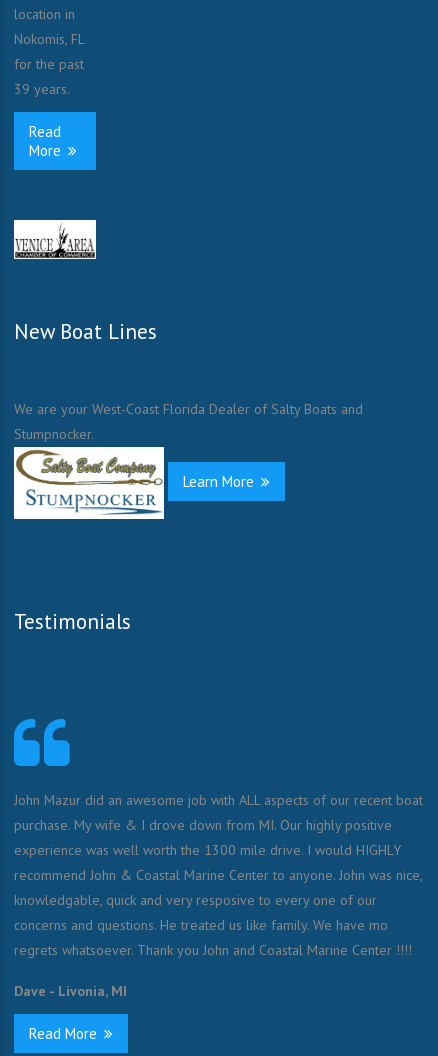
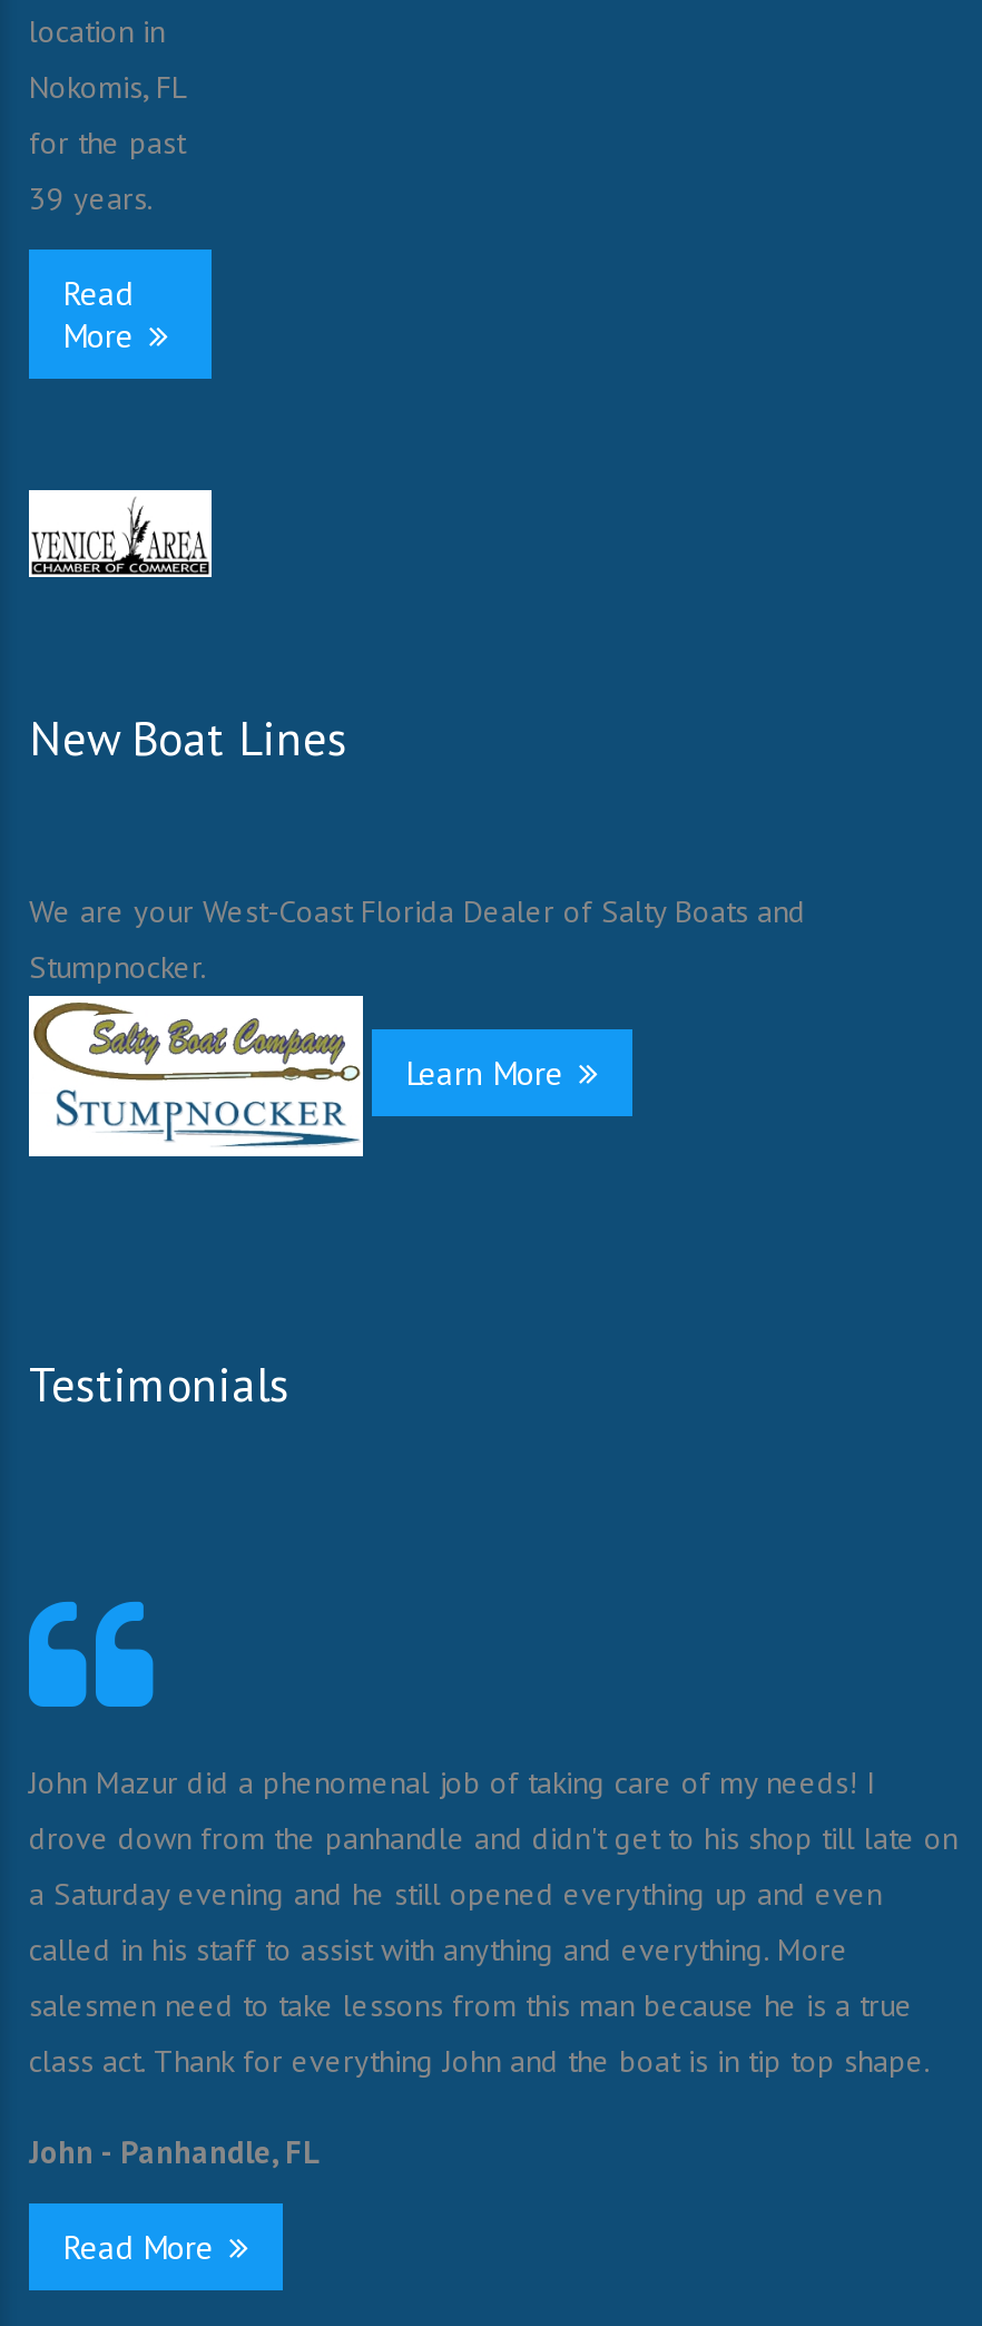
- John Mazur did an awesome job with ALL aspects of our recent boat
- purchase. My wife & I drove down from MI. Our highly positive
- experience was well worth the 1300 mile drive. I would HIGHLY
- recommend John & Coastal Marine Center to anyone. John was nice,
- knowledgable, quick and very resposive to every one of our
- concerns and questions. He treated us like family. We have mo
- regrets whatsoever. Thank you John and Coastal Marine Center !!!!
+ John Mazur did a phenomenal job of taking care of my needs! I
+ drove down from the panhandle and didn't get to his shop till late on
+ a Saturday evening and he still opened everything up and even
+ called in his staff to assist with anything and everything. More
+ salesmen need to take lessons from this man because he is a true
+ class act. Thank for everything John and the boat is in tip top shape.

- Dave - Livonia, MI
+ John - Panhandle, FL
